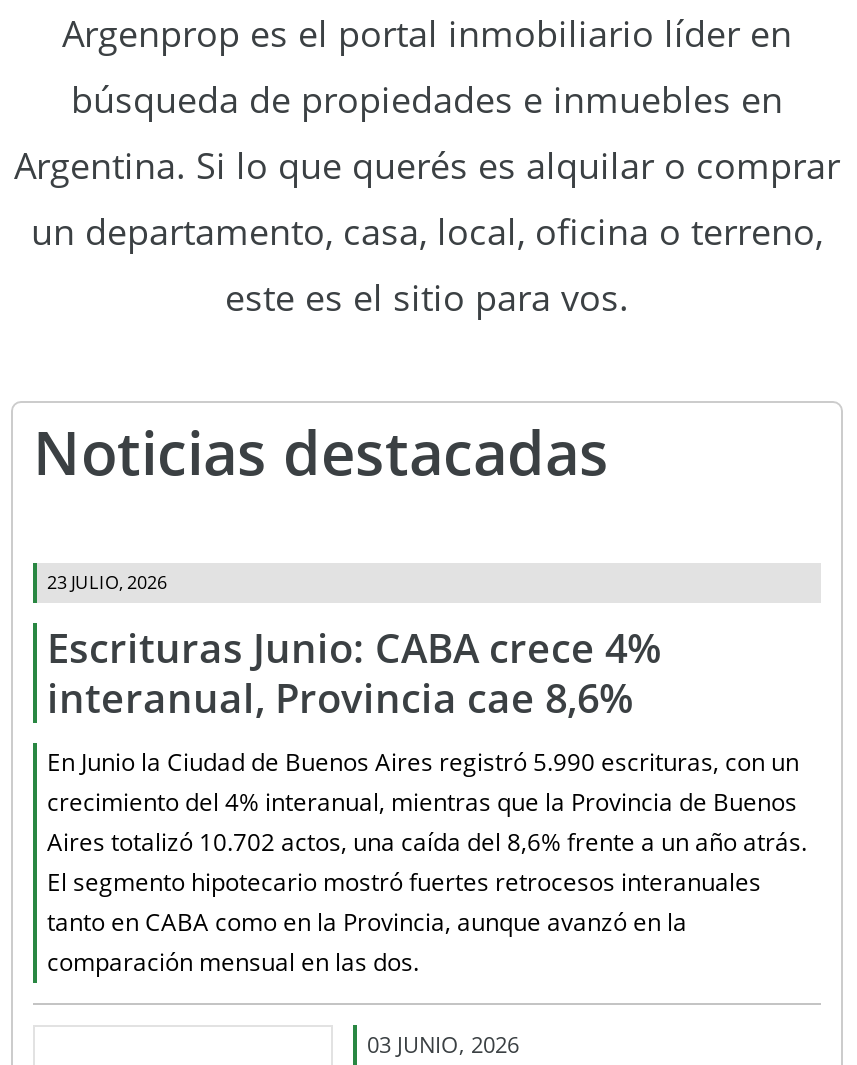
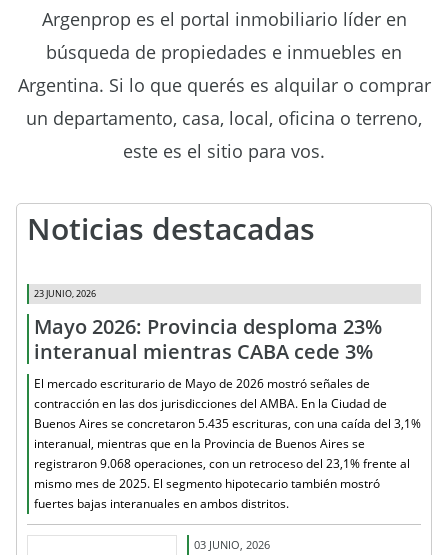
- 23 JULIO, 2026
+ 23 JUNIO, 2026

- Escrituras Junio: CABA crece 4%
- interanual, Provincia cae 8,6%
- En Junio la Ciudad de Buenos Aires registró 5.990 escrituras, con un
- crecimiento del 4% interanual, mientras que la Provincia de Buenos
- Aires totalizó 10.702 actos, una caída del 8,6% frente a un año atrás.
- El segmento hipotecario mostró fuertes retrocesos interanuales
- tanto en CABA como en la Provincia, aunque avanzó en la
- comparación mensual en las dos.
+ Mayo 2026: Provincia desploma 23%
+ interanual mientras CABA cede 3%
+ El mercado escriturario de Mayo de 2026 mostró señales de
+ contracción en las dos jurisdicciones del AMBA. En la Ciudad de
+ Buenos Aires se concretaron 5.435 escrituras, con una caída del 3,1%
+ interanual, mientras que en la Provincia de Buenos Aires se
+ registraron 9.068 operaciones, con un retroceso del 23,1% frente al
+ mismo mes de 2025. El segmento hipotecario también mostró
+ fuertes bajas interanuales en ambos distritos.
